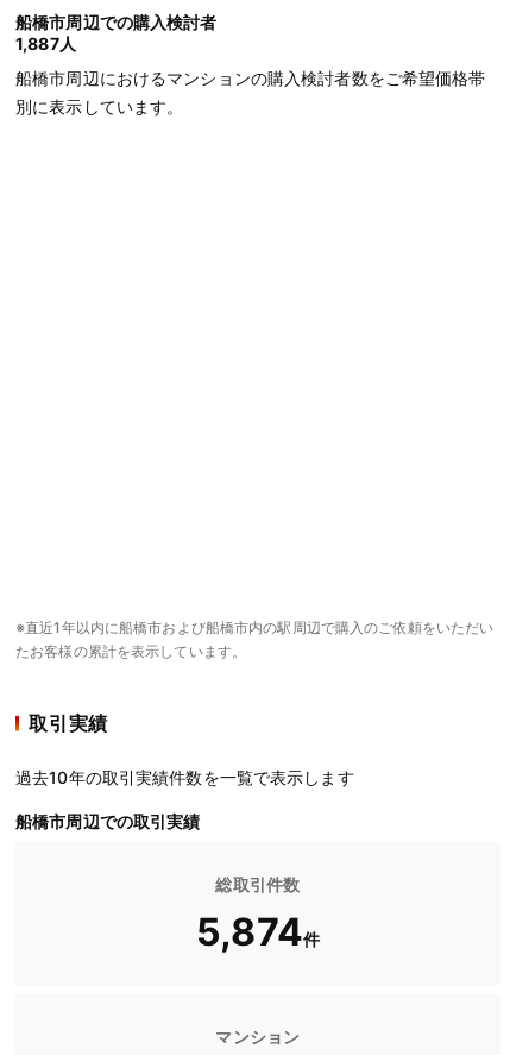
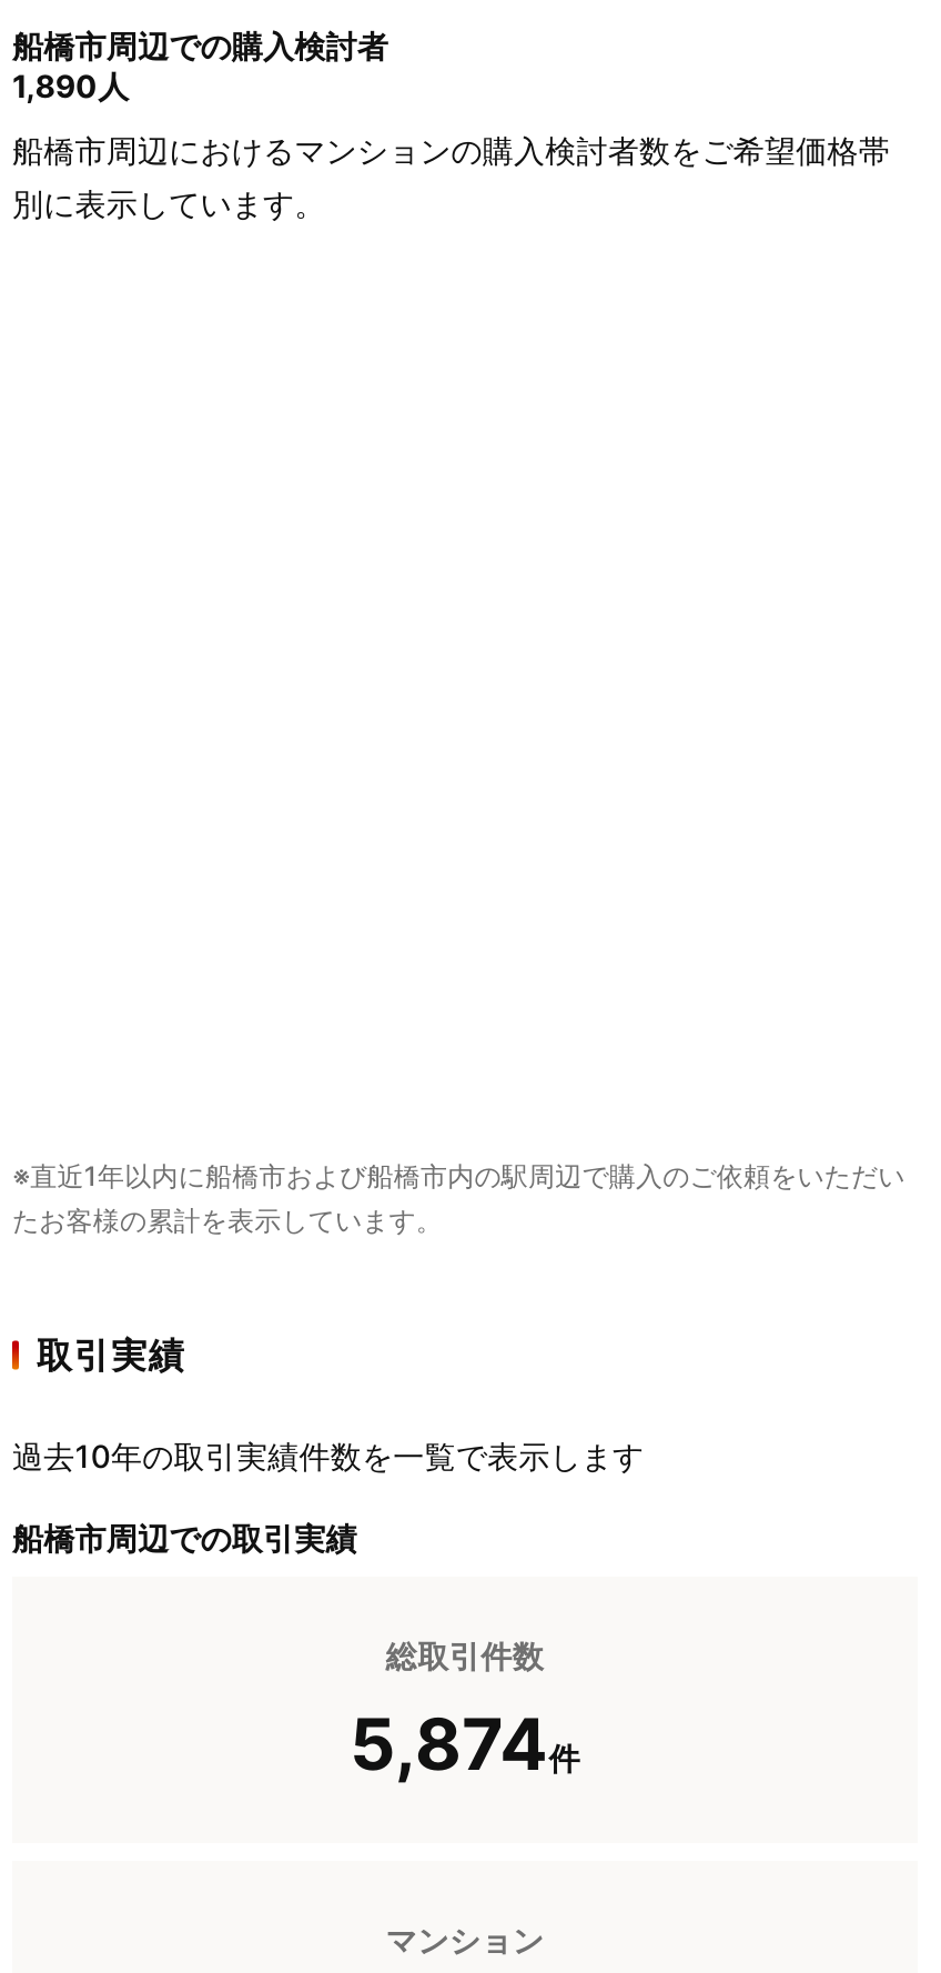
- 1,887人
+ 1,890人
